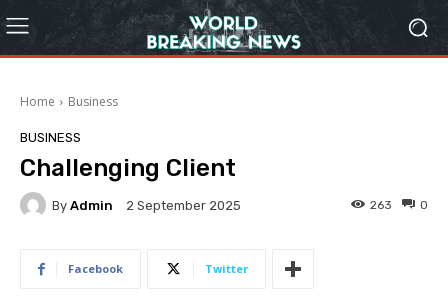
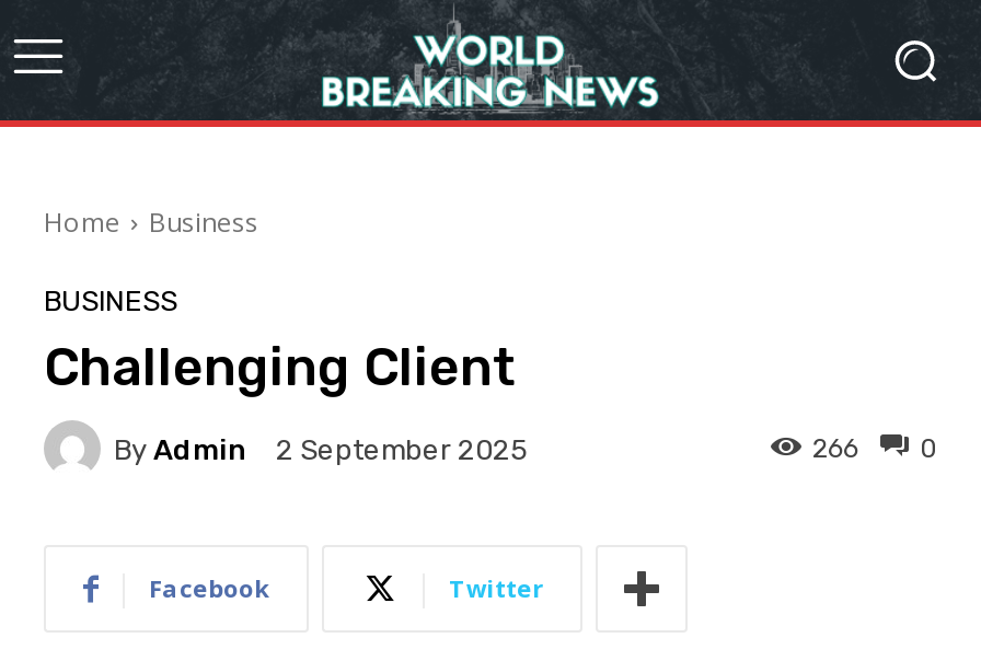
- 263 0
+ 266 0
